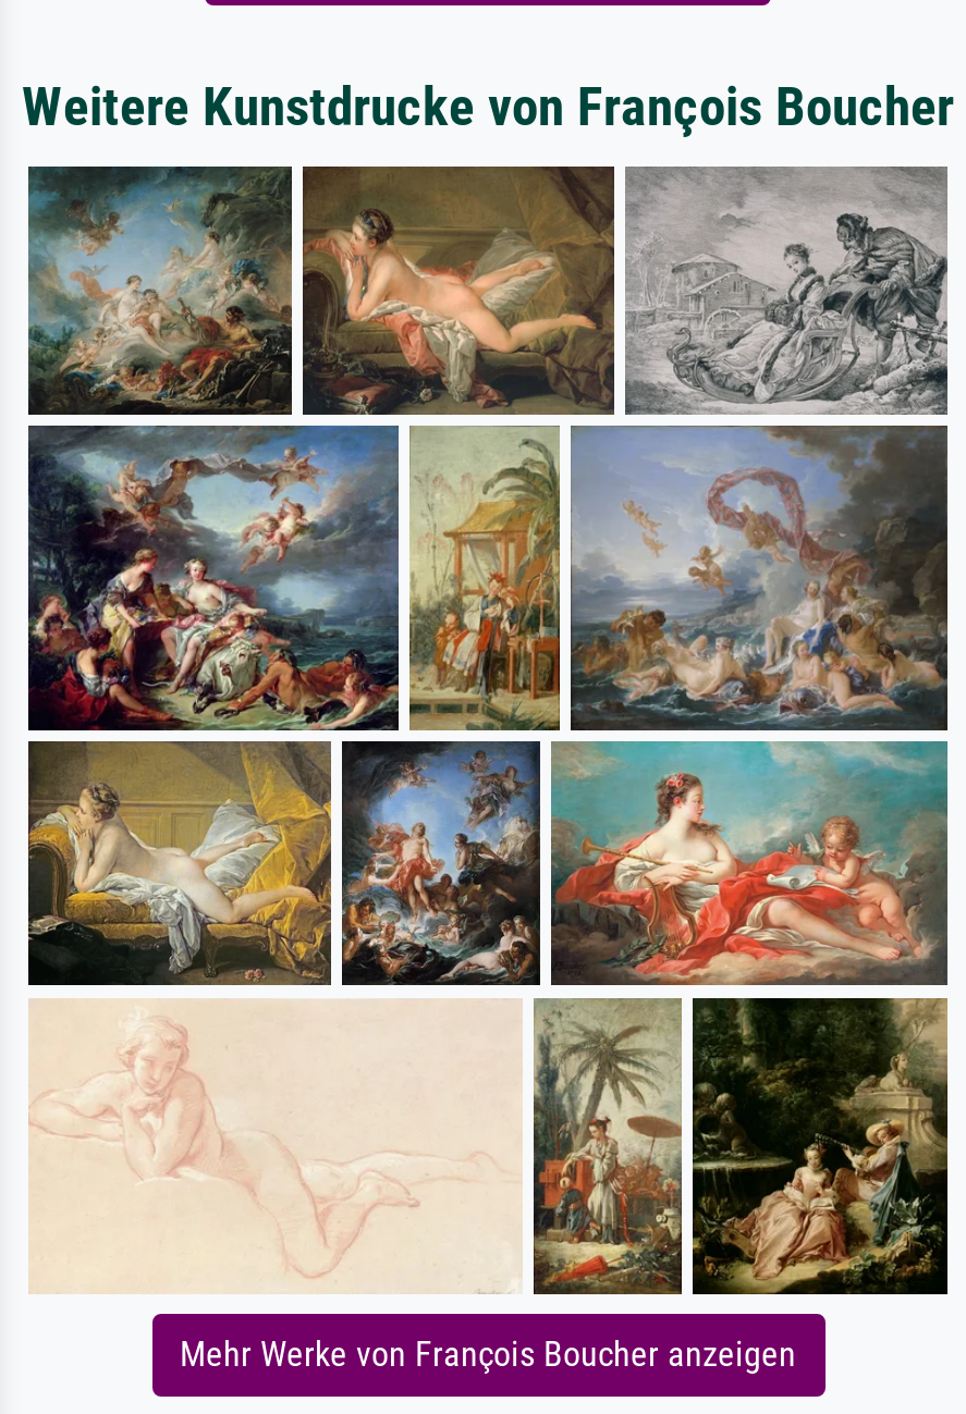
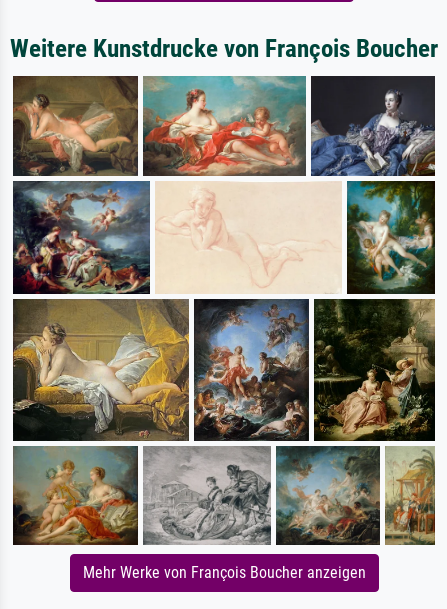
- [image]
+ [image]
